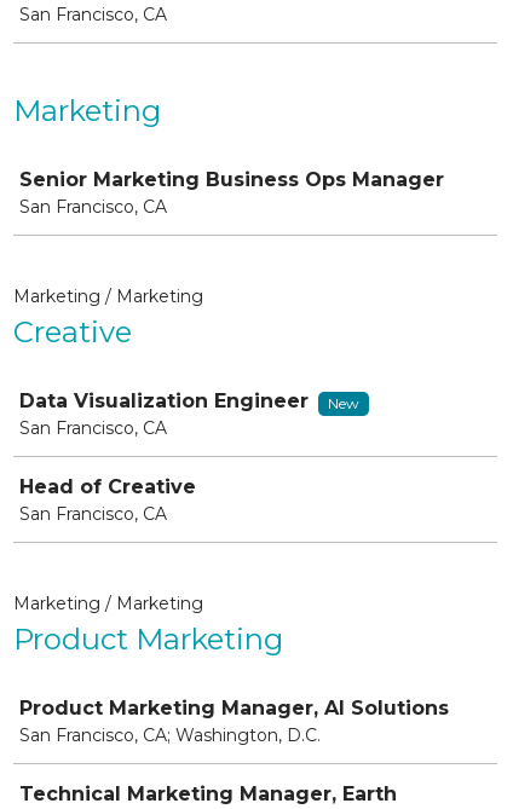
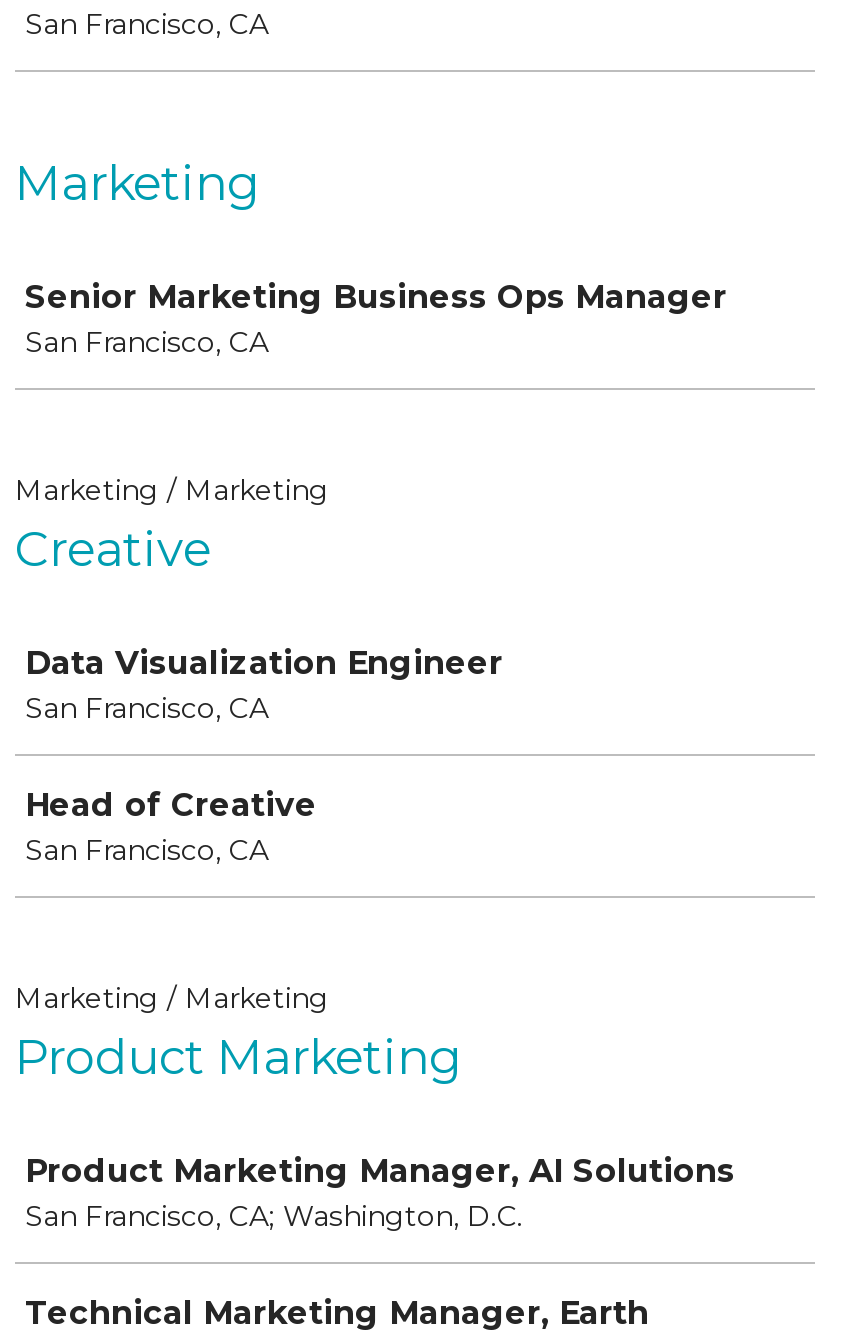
- New
